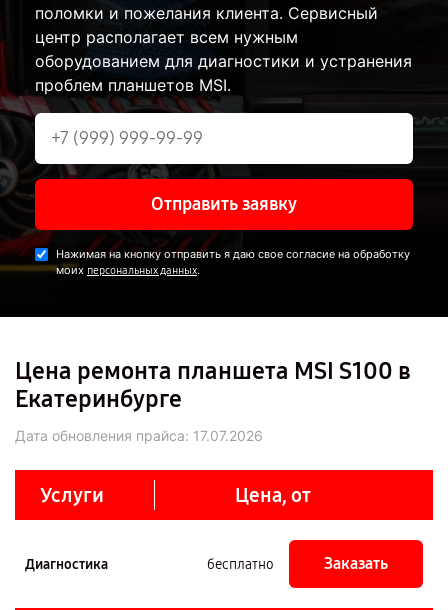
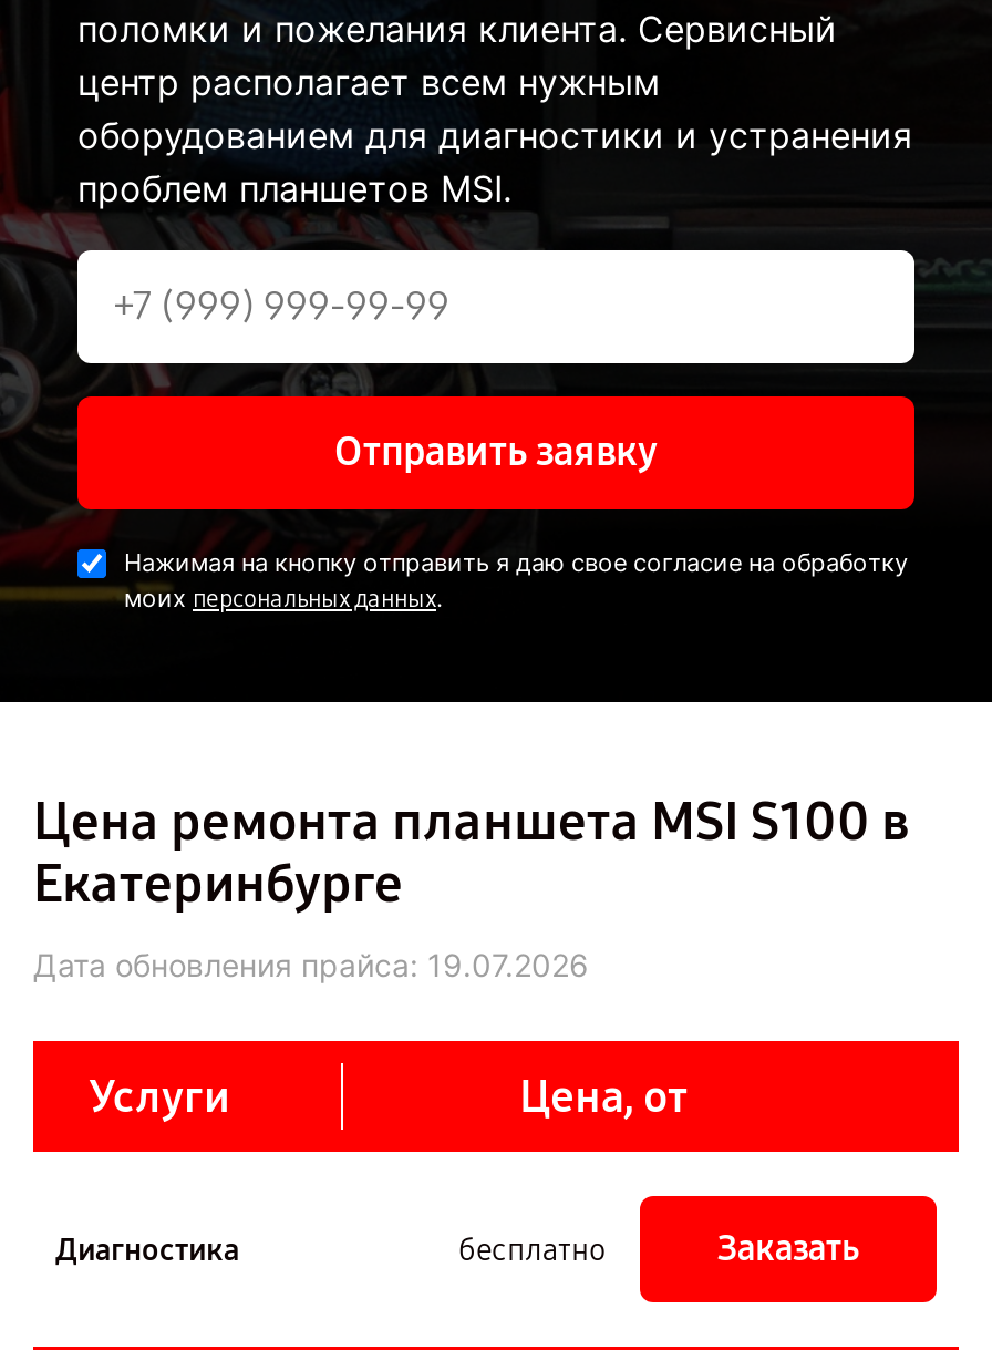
- Дата обновления прайса: 17.07.2026
+ Дата обновления прайса: 19.07.2026
